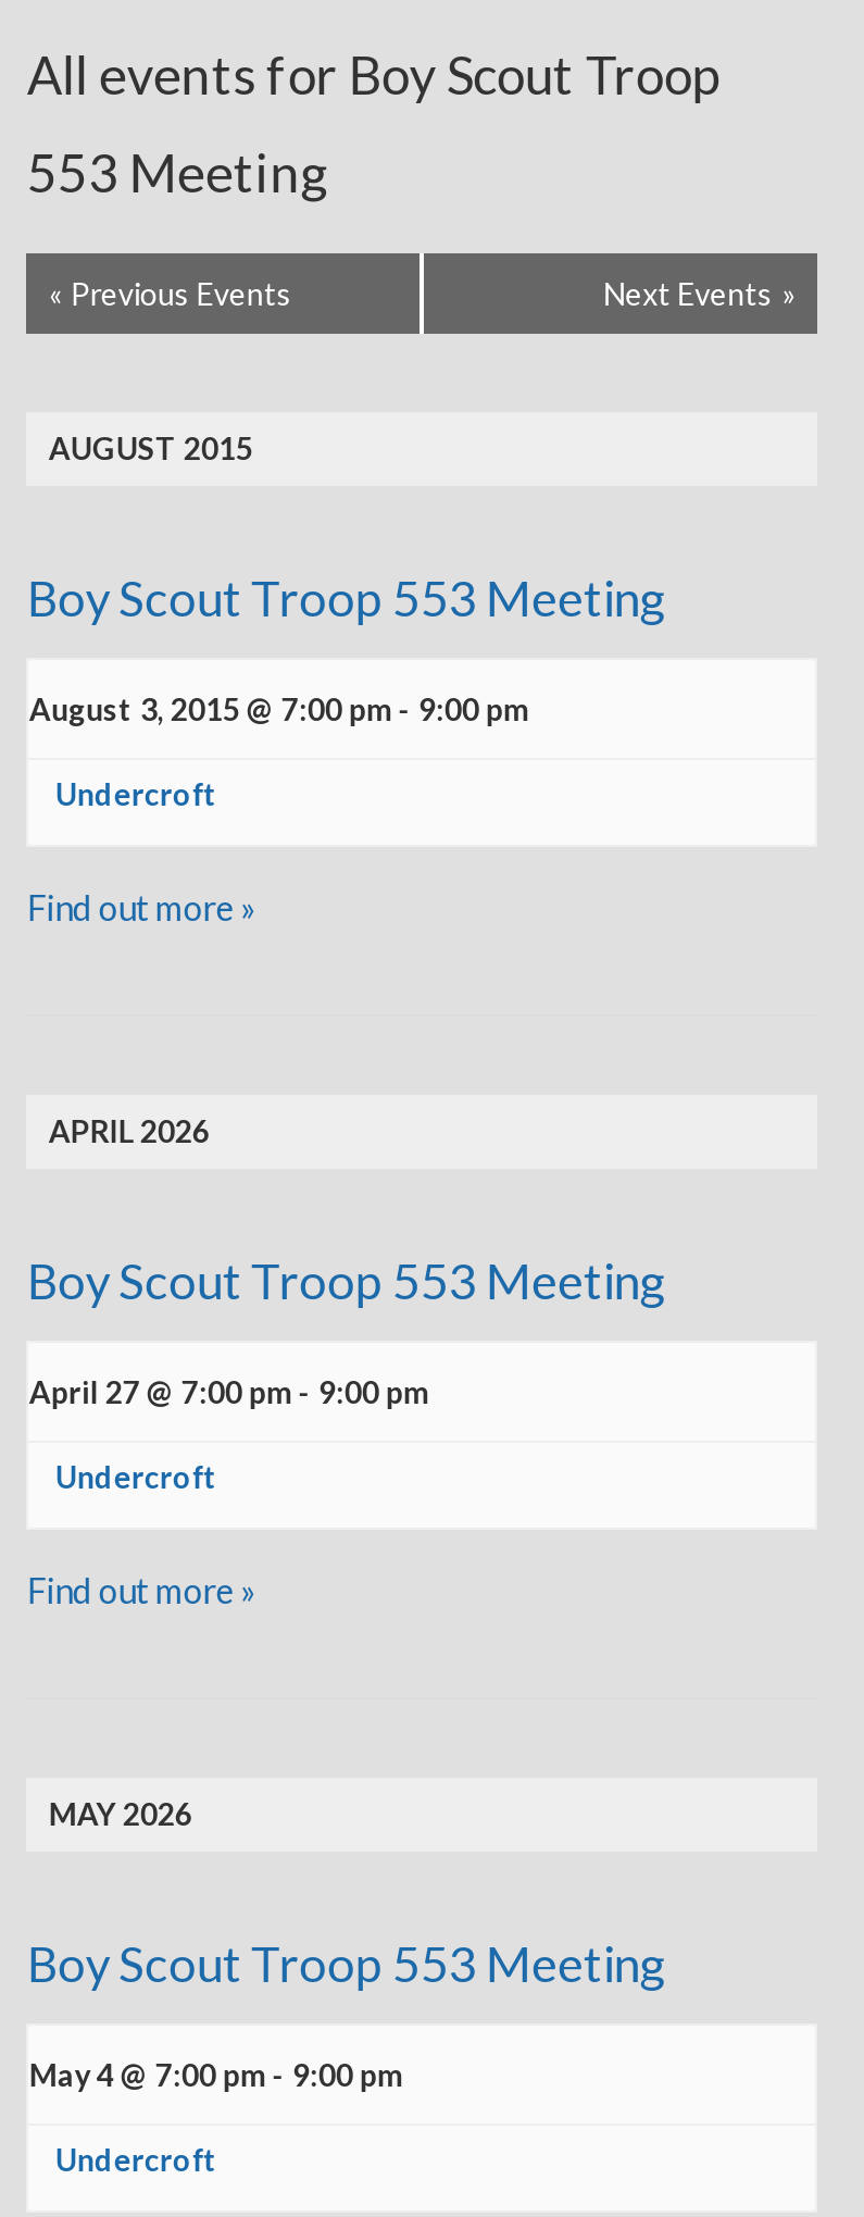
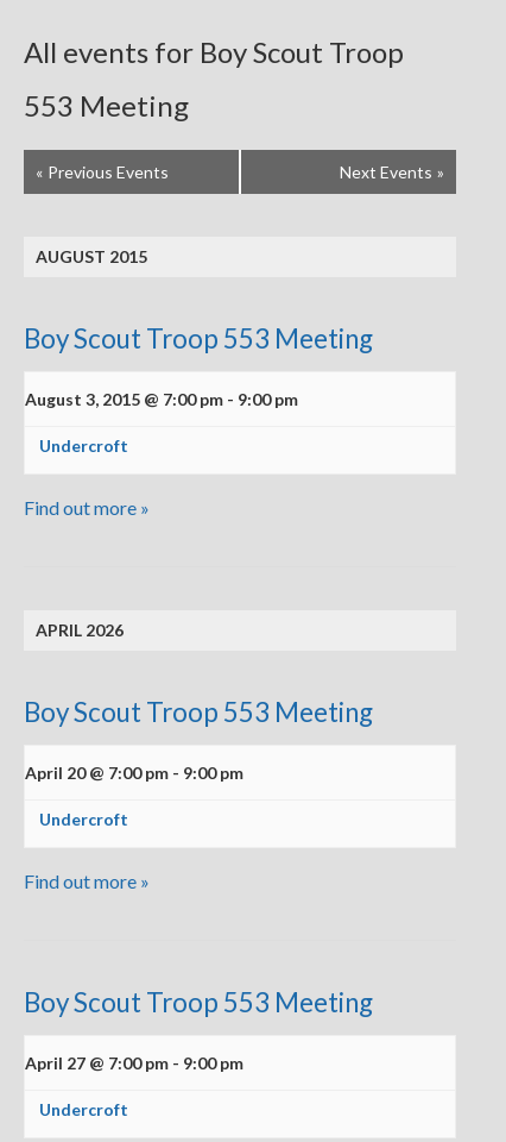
- April 27 @ 7:00 pm - 9:00 pm
+ April 20 @ 7:00 pm - 9:00 pm

- MAY 2026

- May 4 @ 7:00 pm - 9:00 pm
+ April 27 @ 7:00 pm - 9:00 pm
